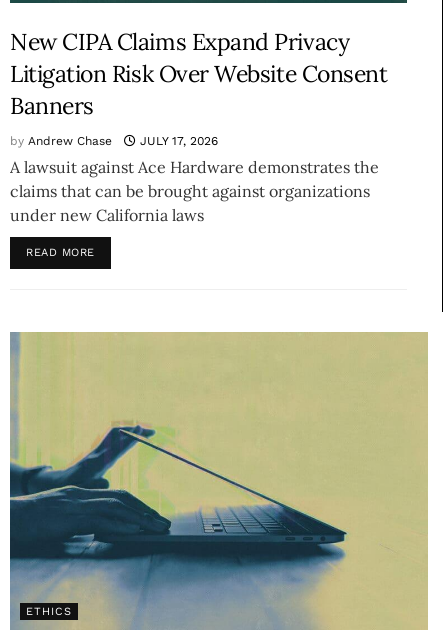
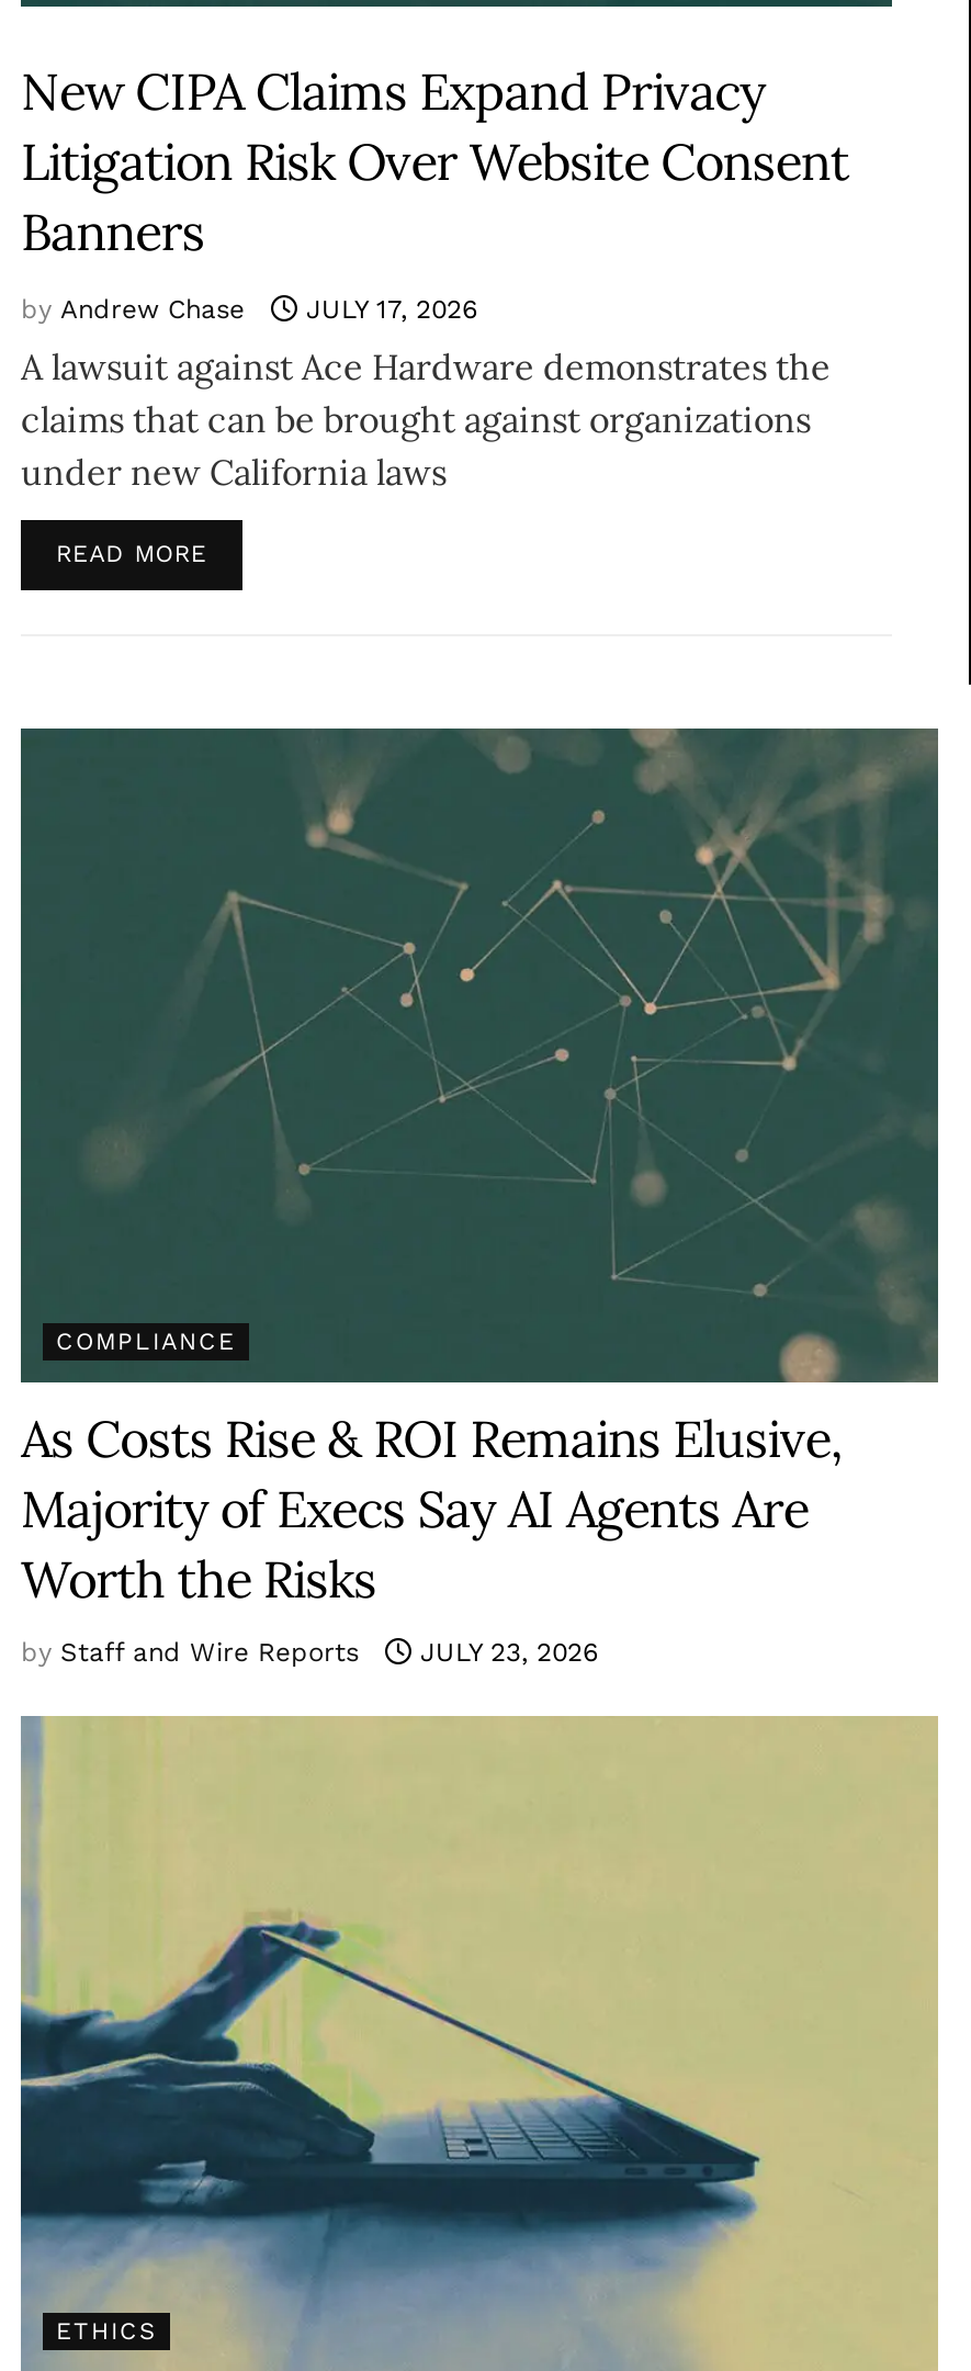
+ [image]
+ COMPLIANCE
+ As Costs Rise & ROI Remains Elusive,
+ Majority of Execs Say AI Agents Are
+ Worth the Risks
+ by Staff and Wire Reports
+ JULY 23, 2026
